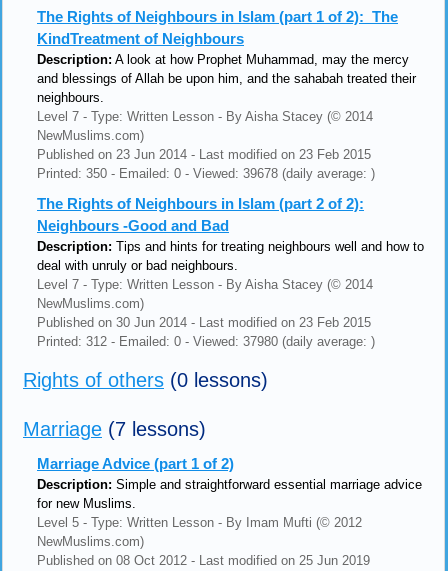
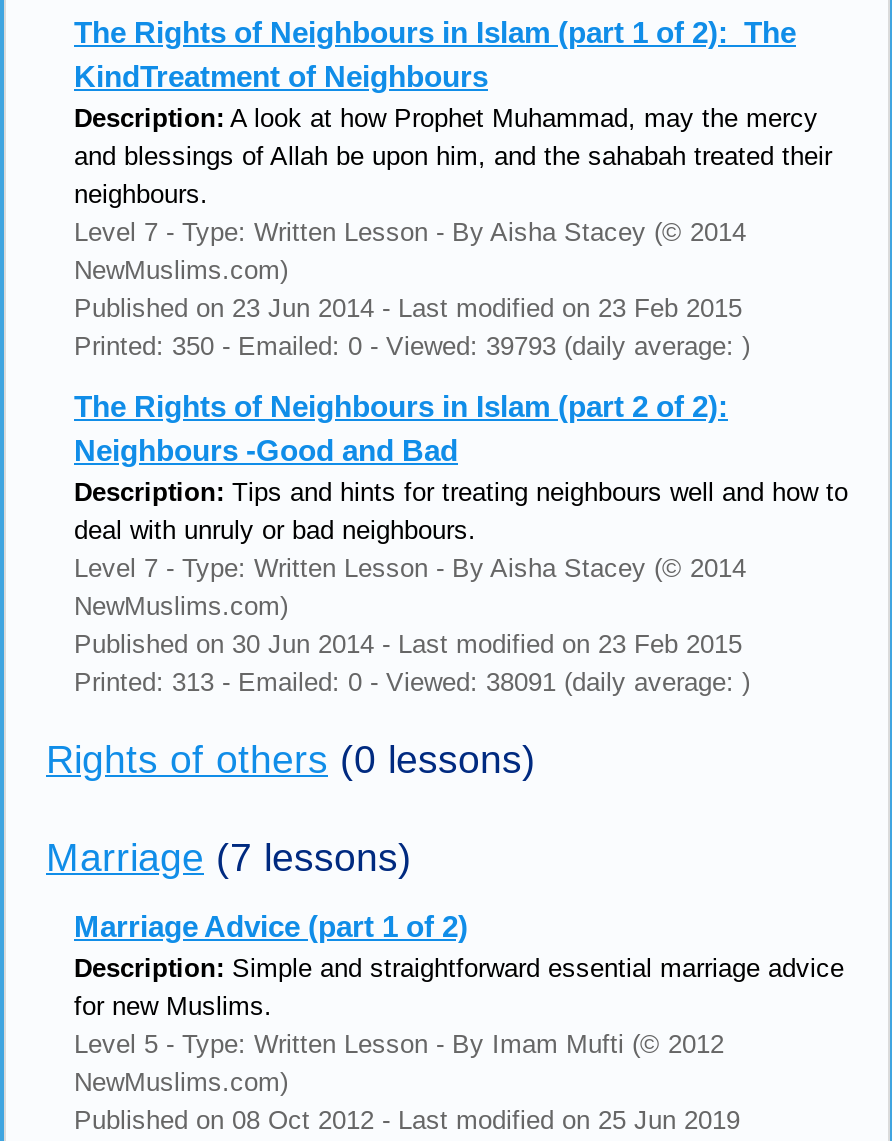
- Printed: 350 - Emailed: 0 - Viewed: 39678 (daily average: )
+ Printed: 350 - Emailed: 0 - Viewed: 39793 (daily average: )

- Printed: 312 - Emailed: 0 - Viewed: 37980 (daily average: )
+ Printed: 313 - Emailed: 0 - Viewed: 38091 (daily average: )
